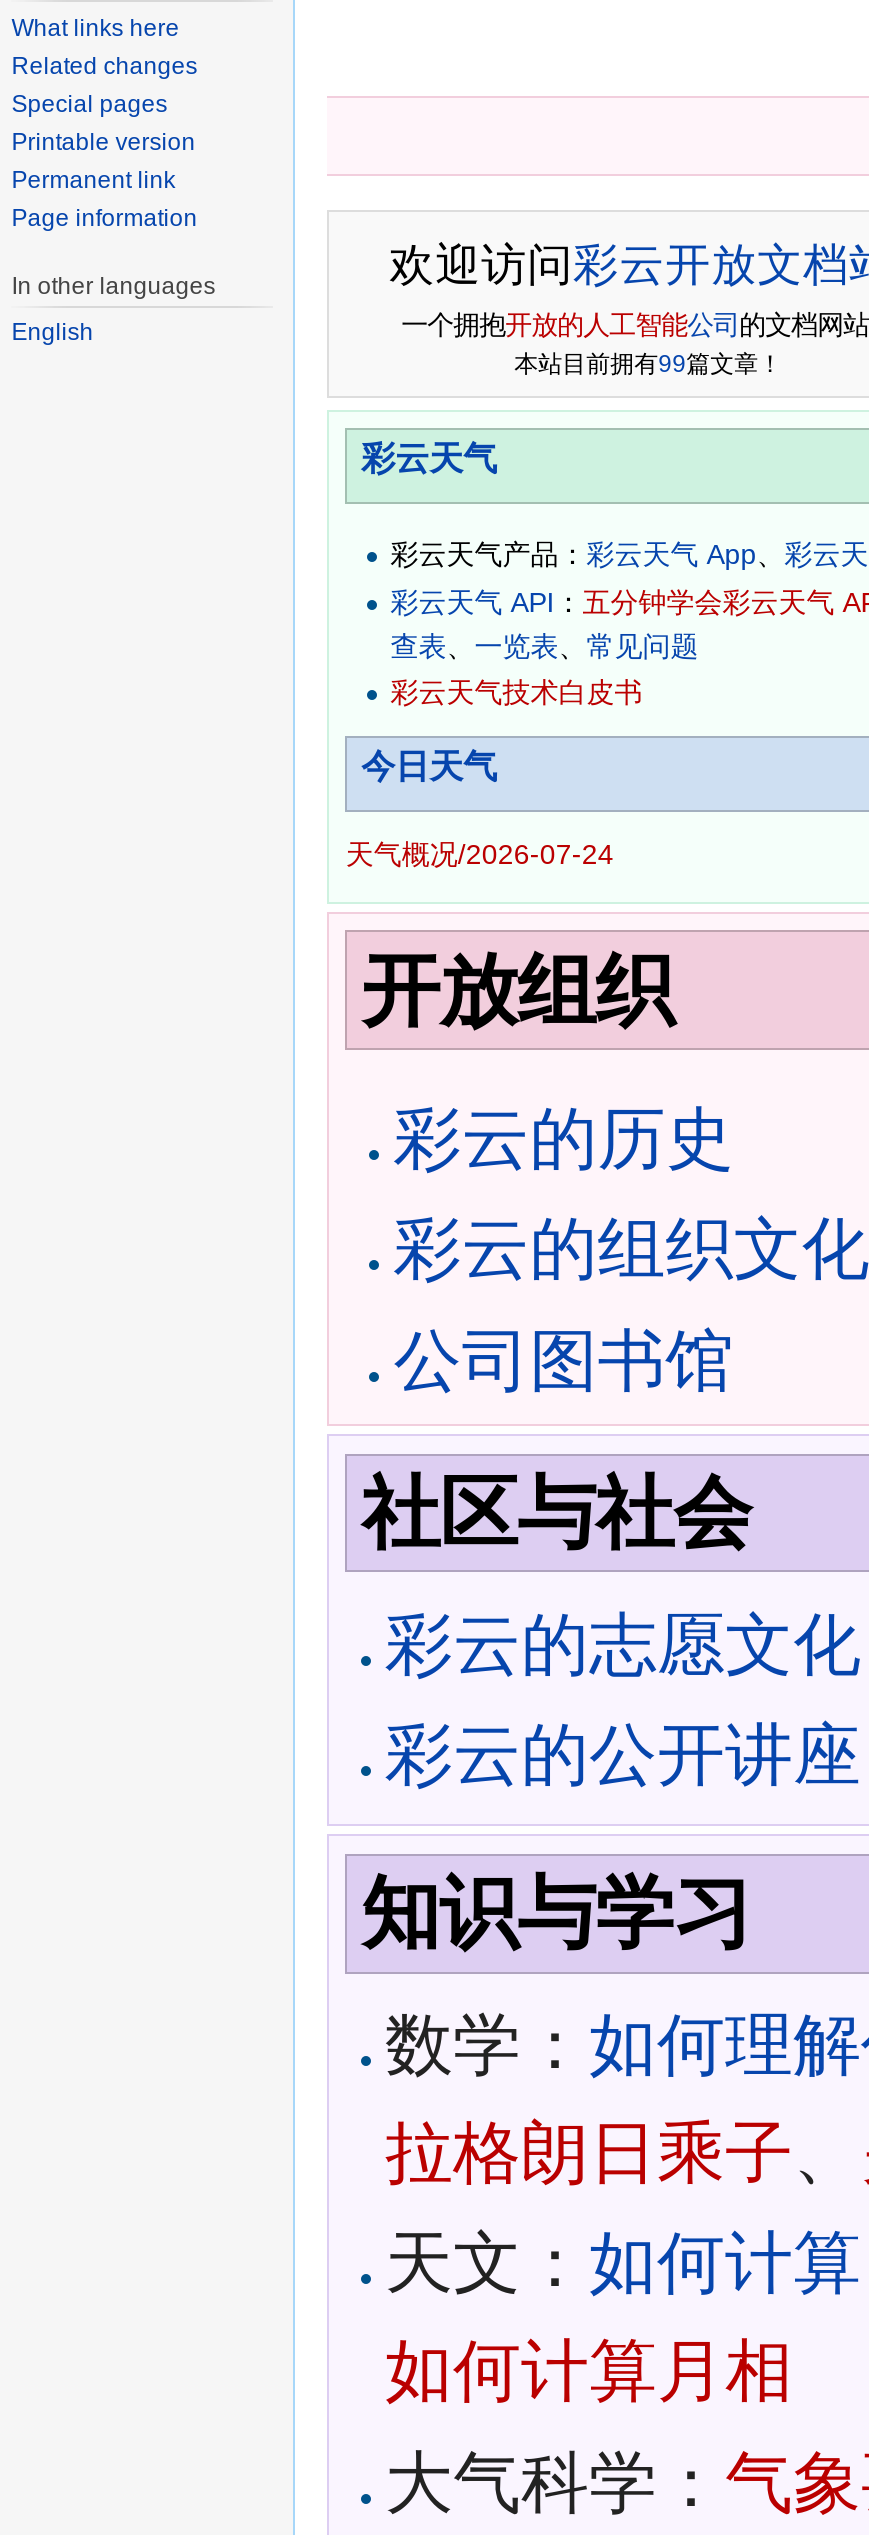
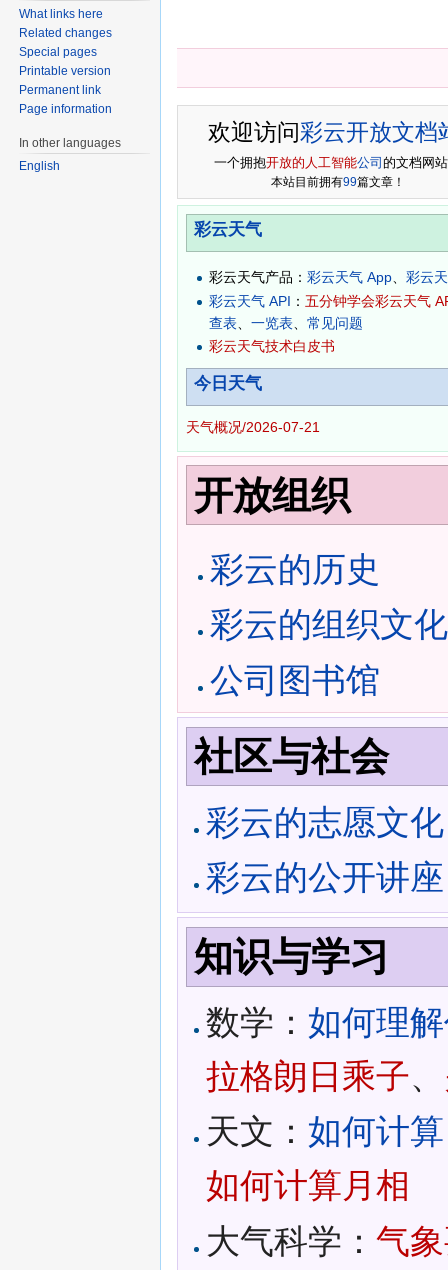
- 天气概况/2026-07-24
+ 天气概况/2026-07-21
